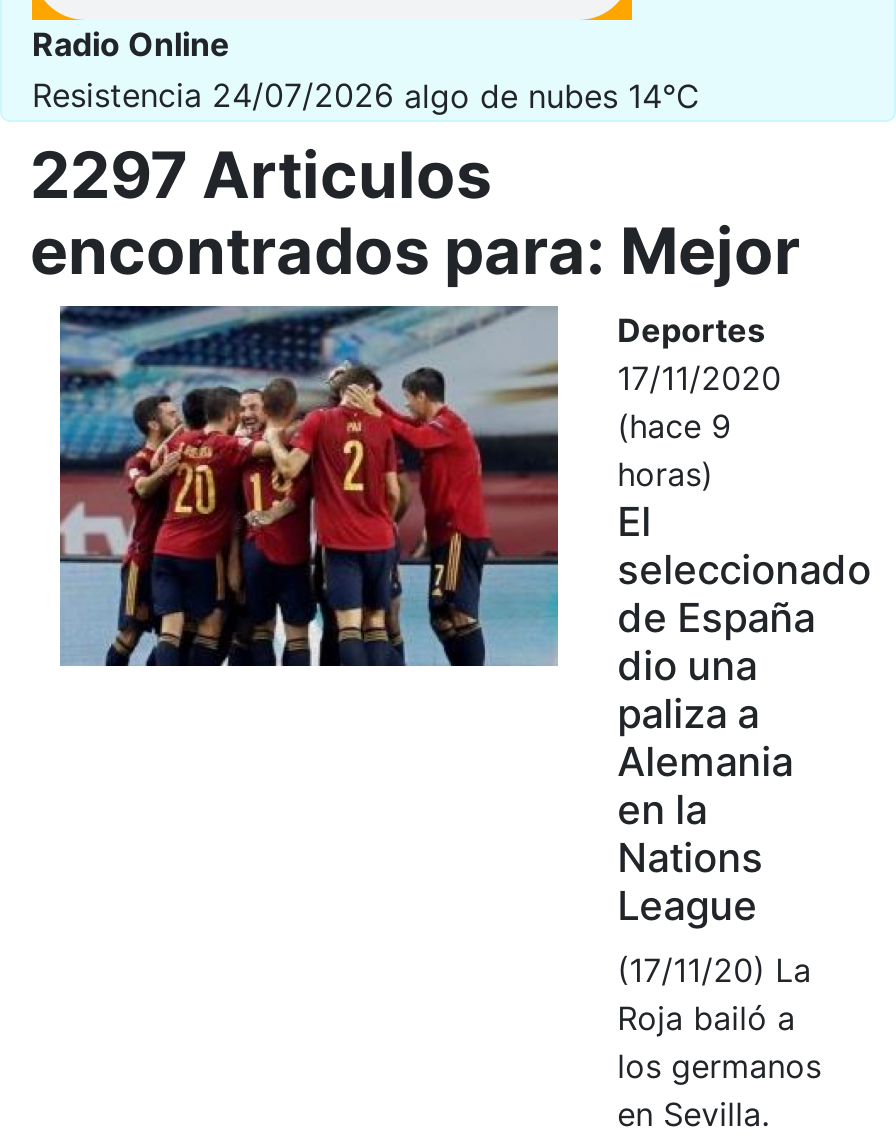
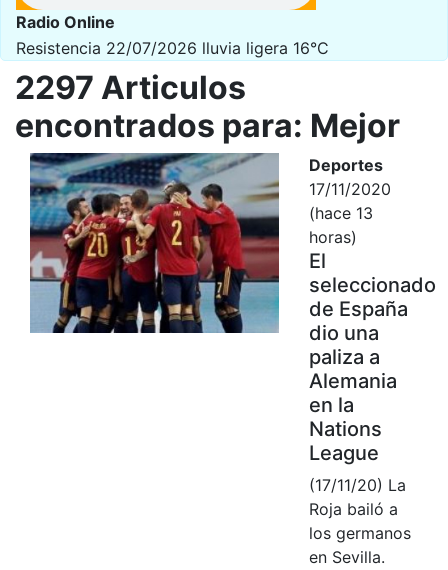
- Resistencia 24/07/2026 algo de nubes 14°C
+ Resistencia 22/07/2026 lluvia ligera 16°C

- (hace 9
+ (hace 13
